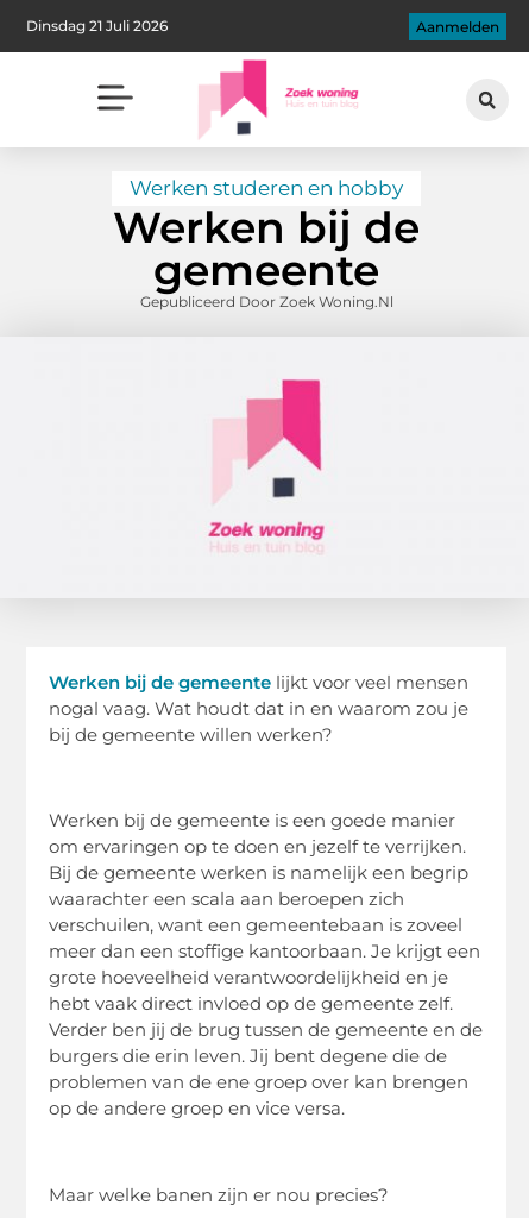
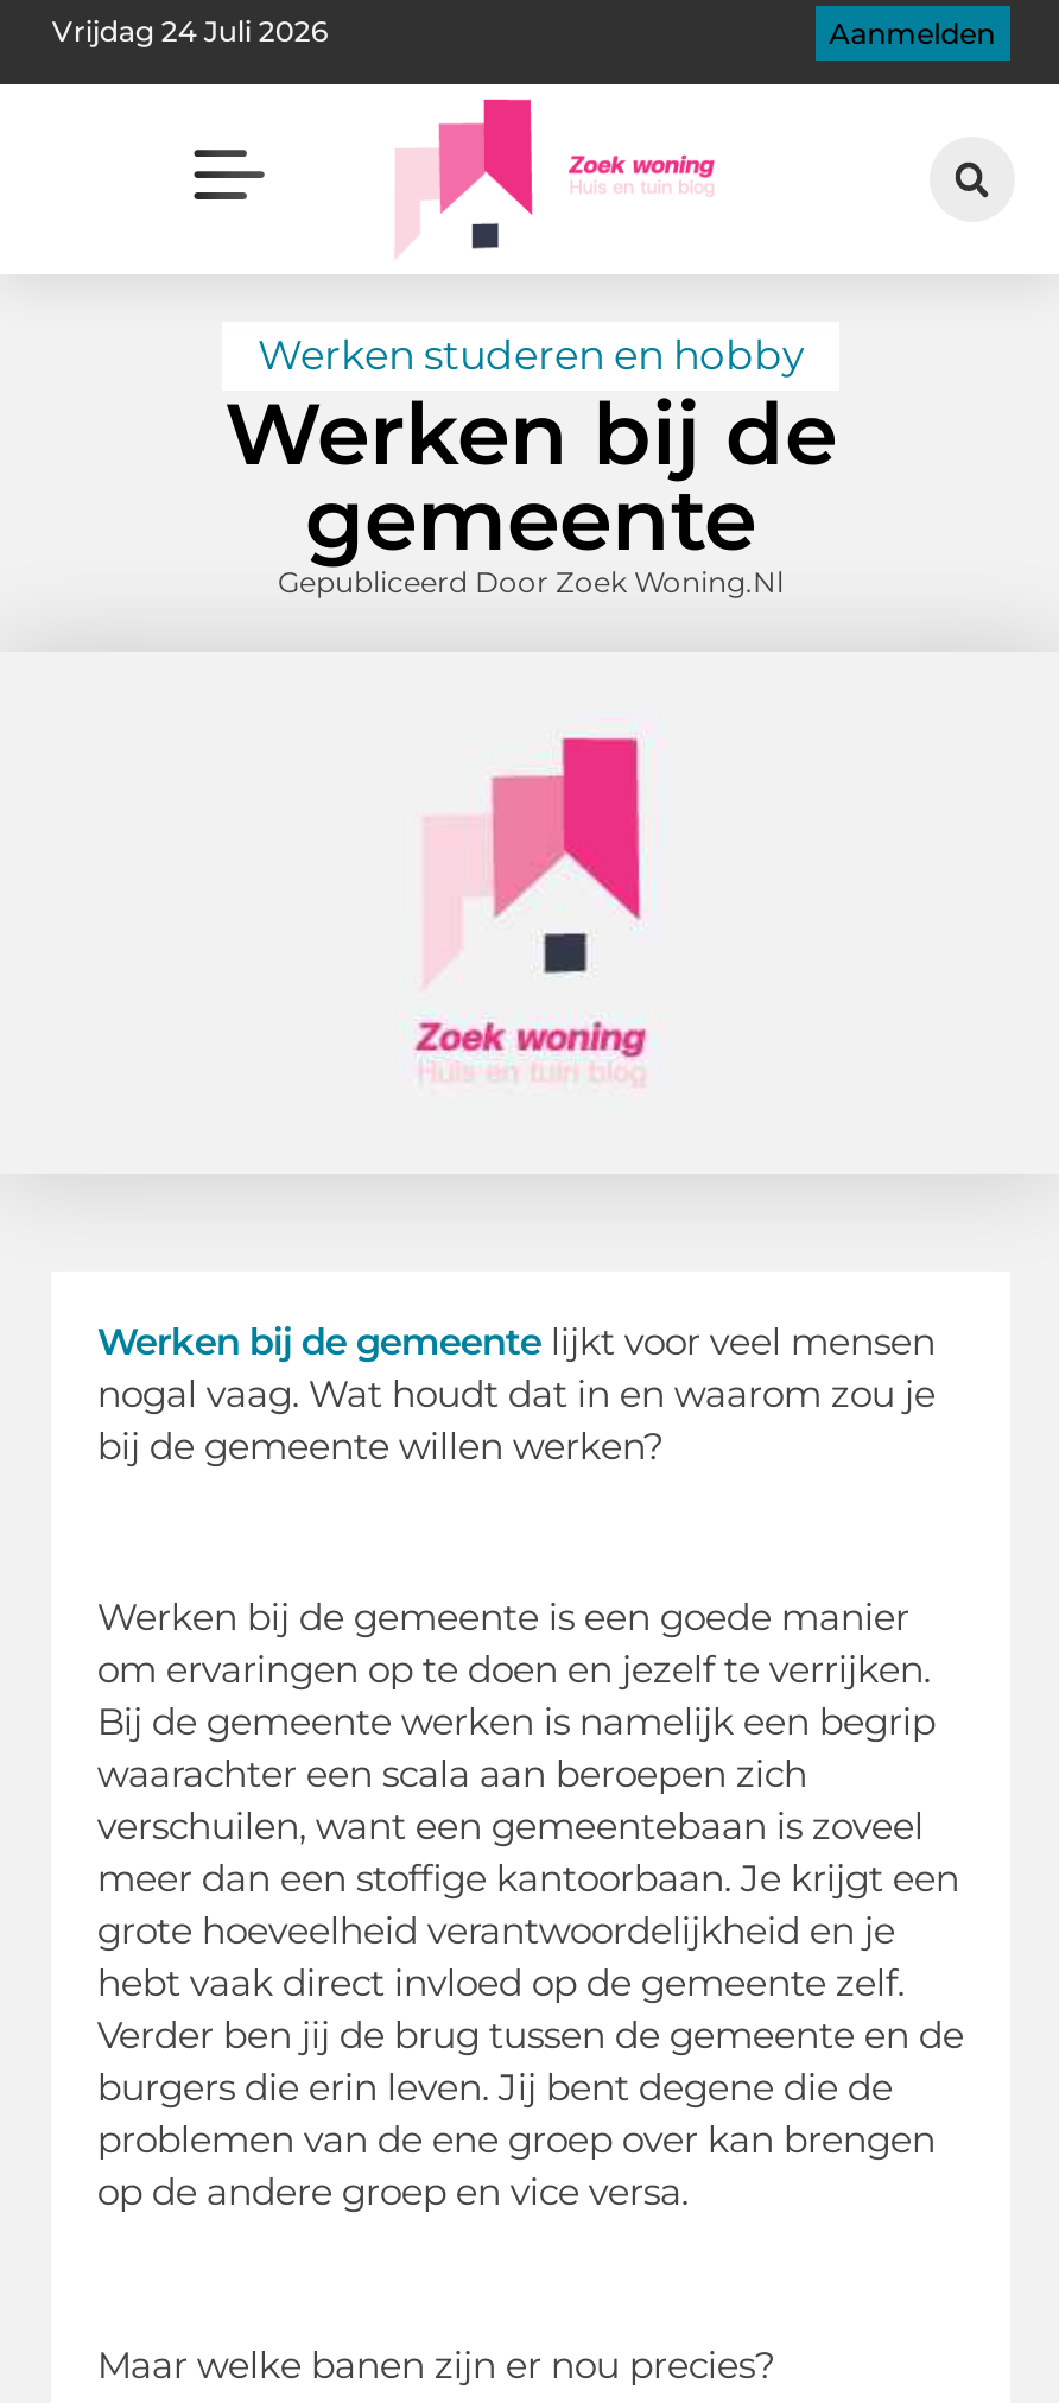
- Dinsdag 21 Juli 2026
+ Vrijdag 24 Juli 2026
